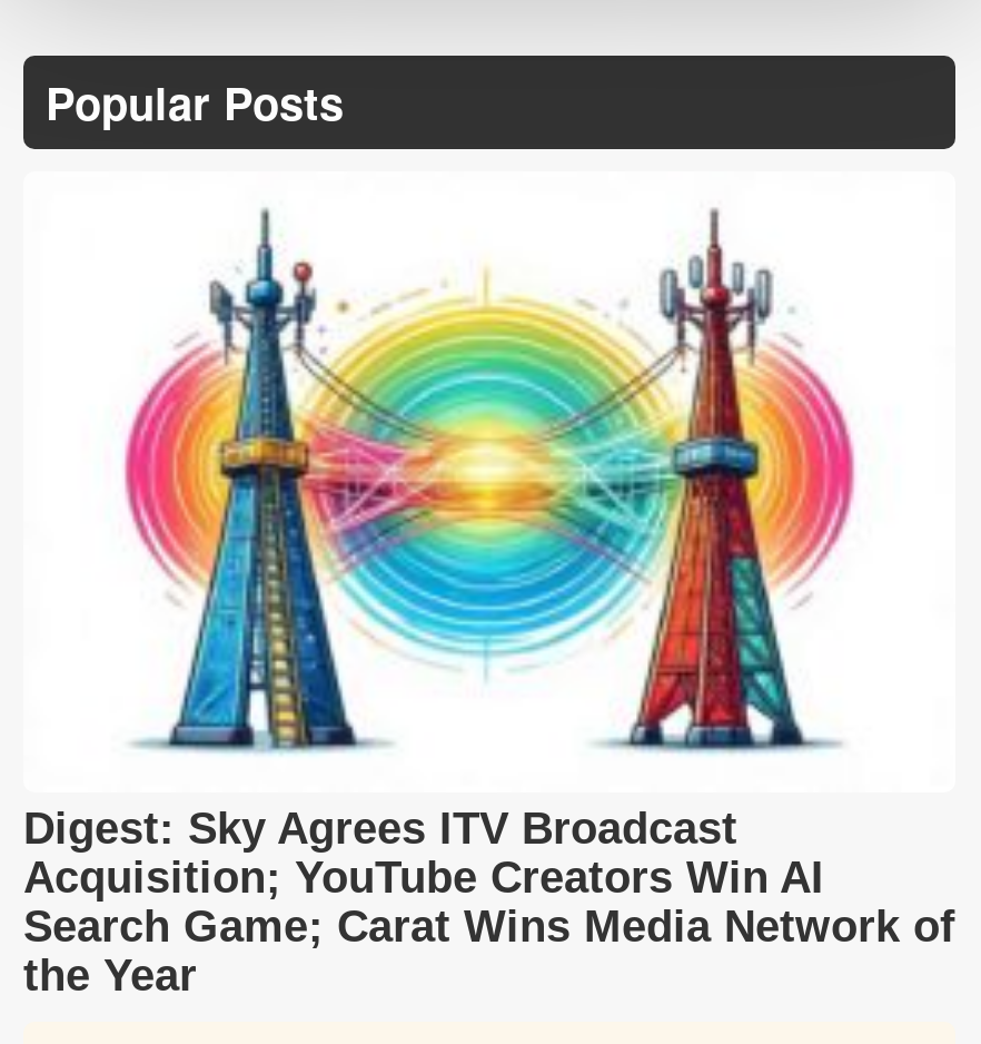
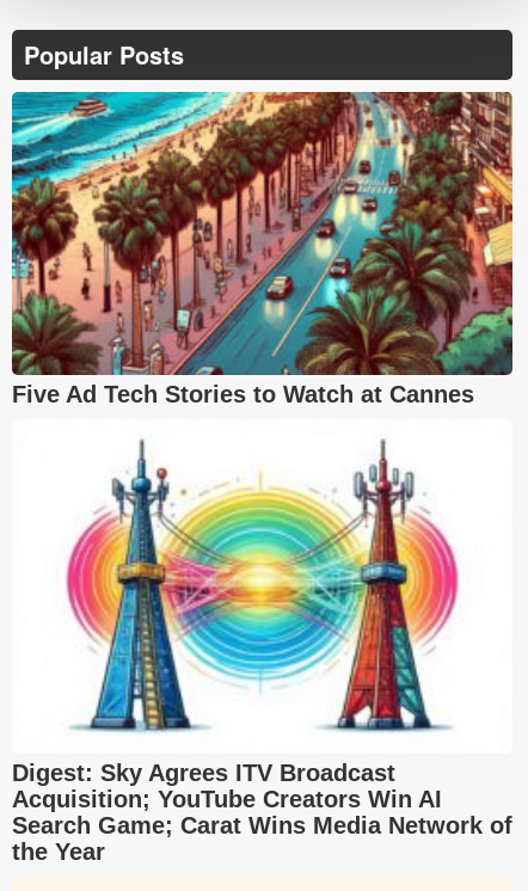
+ [image]
+ Five Ad Tech Stories to Watch at Cannes
